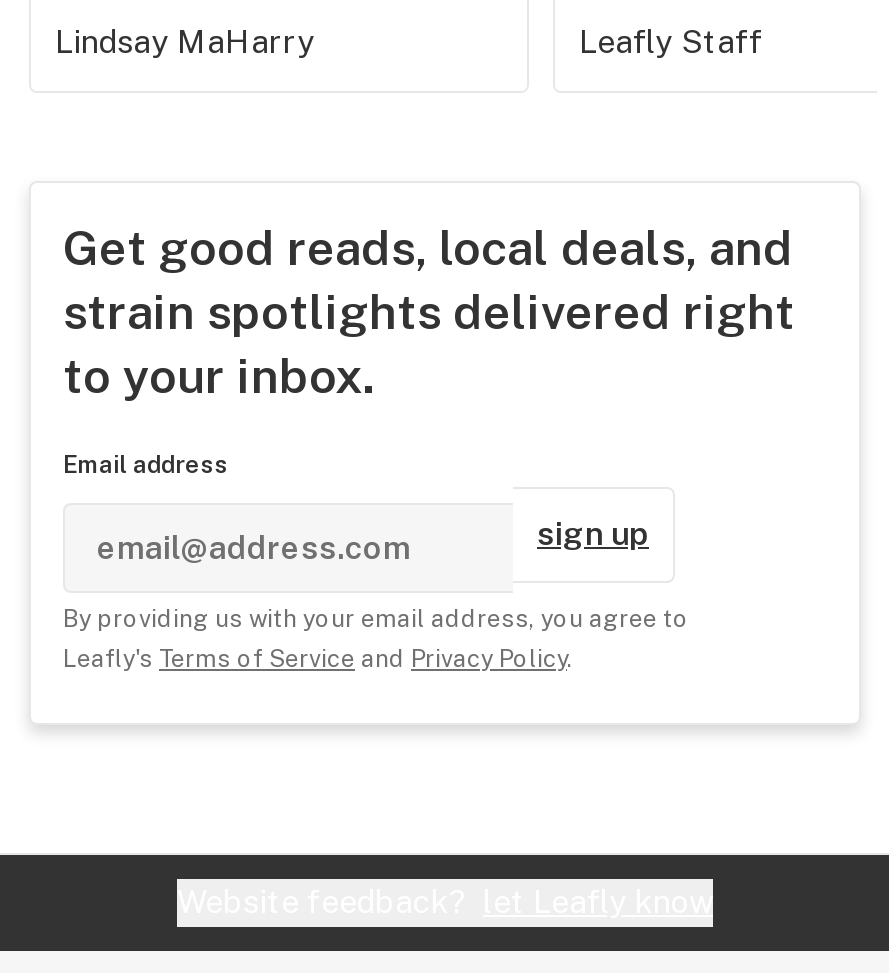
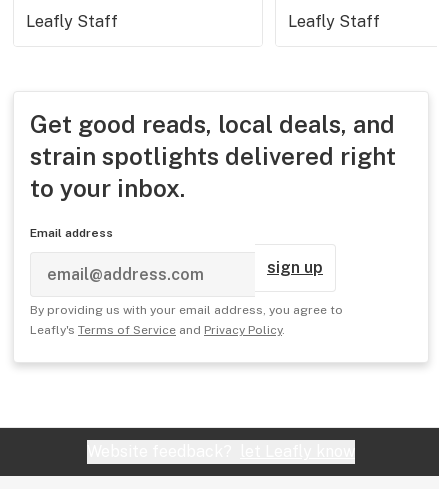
- Lindsay MaHarry
+ Leafly Staff
